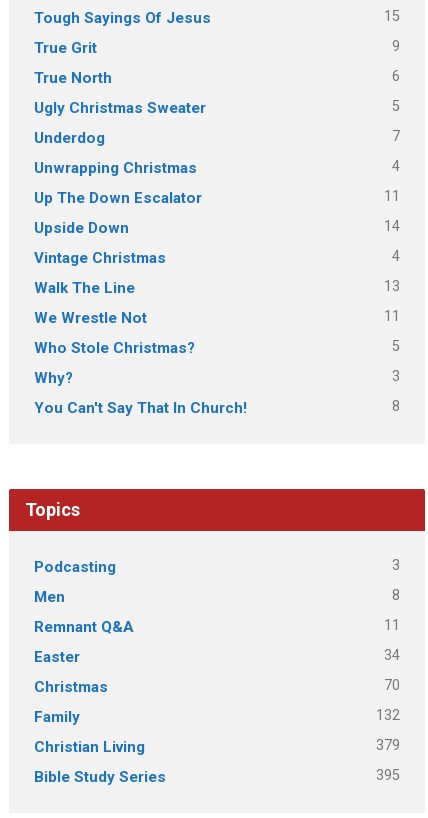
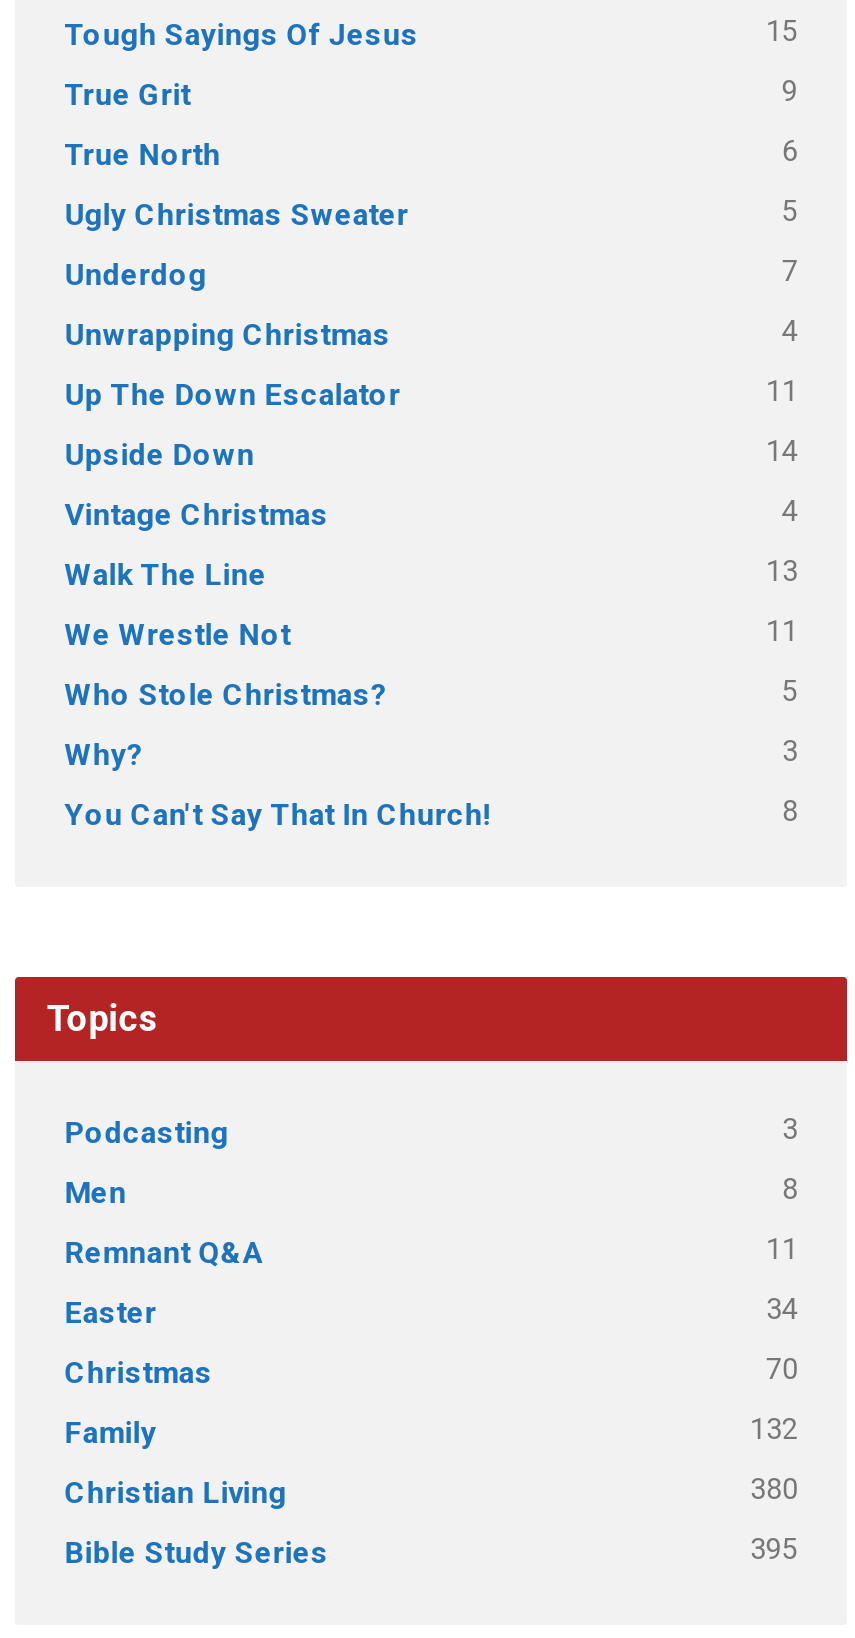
- 379
+ 380
